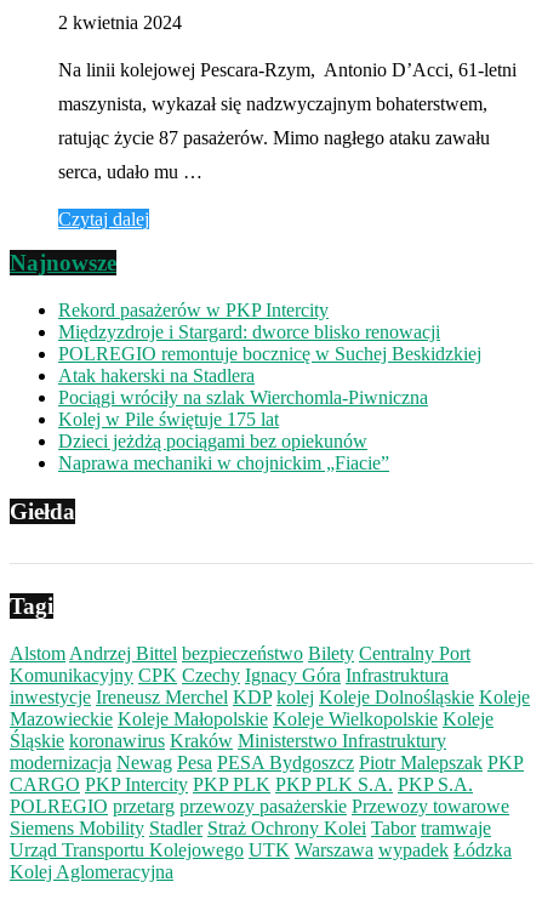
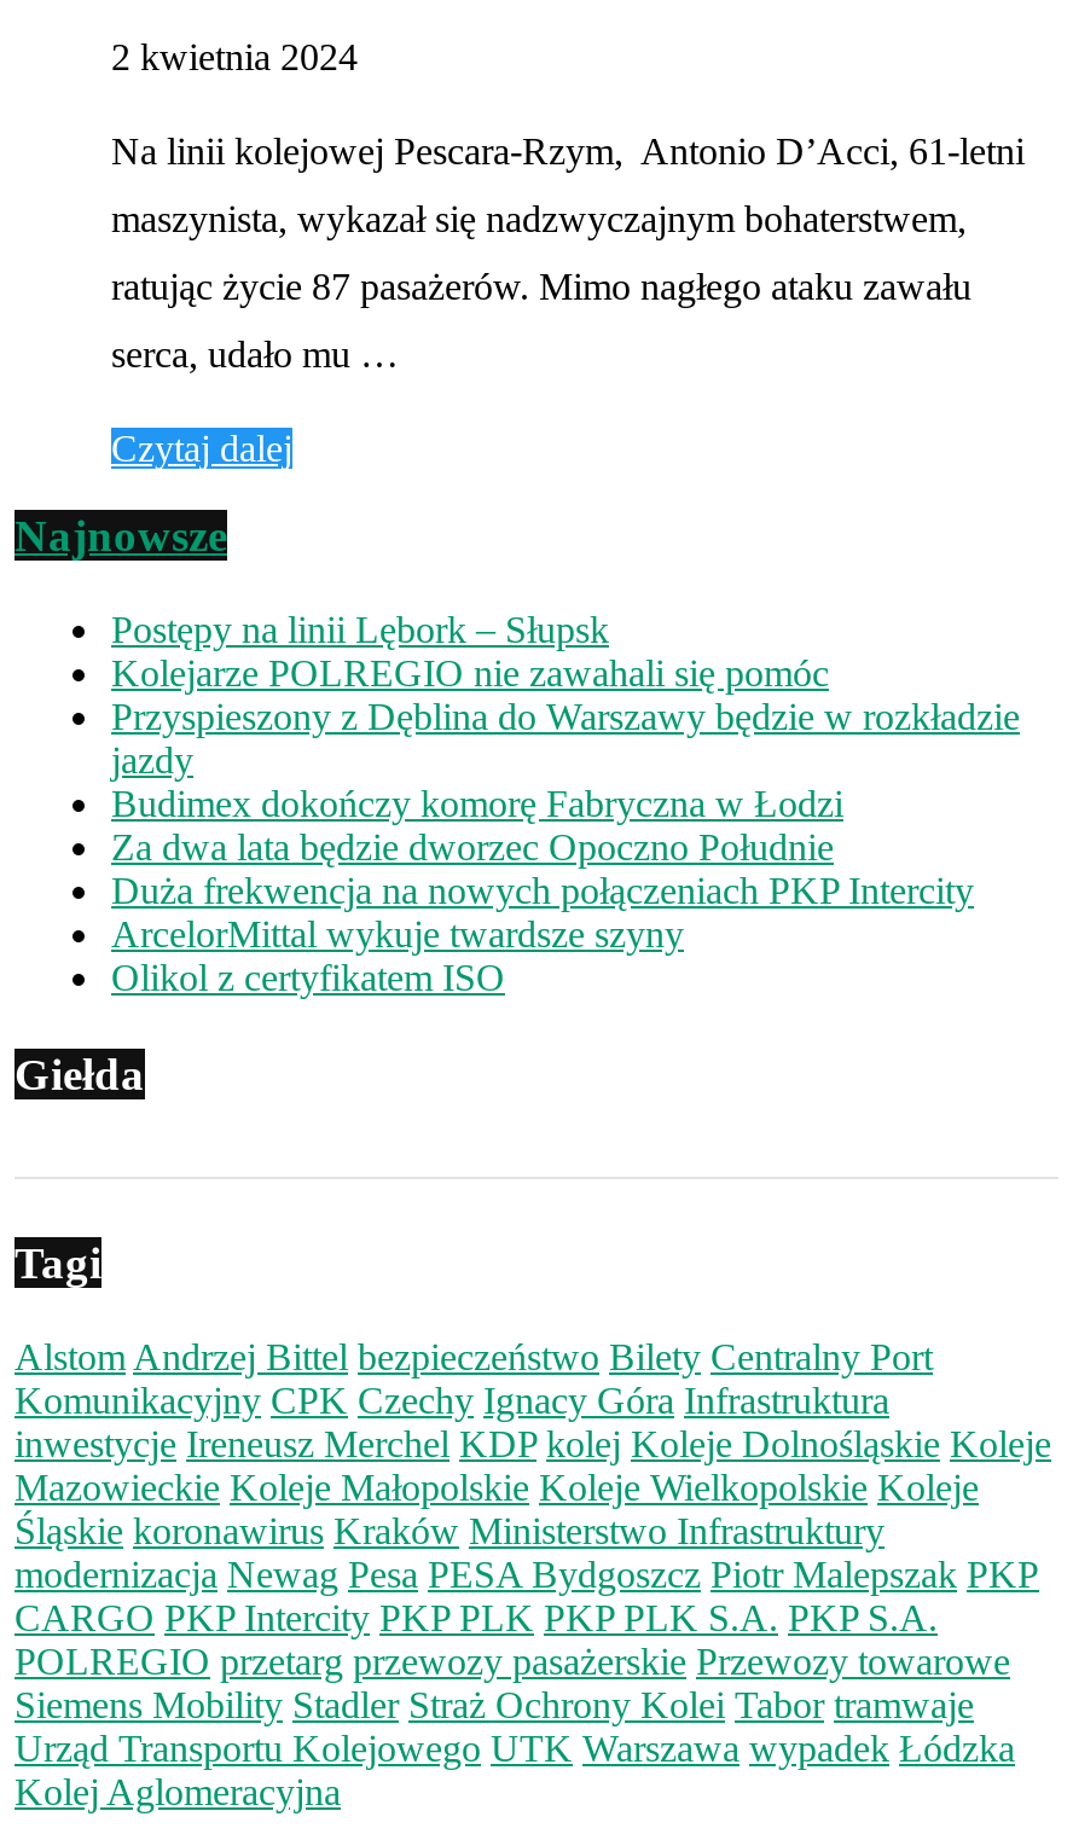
- Rekord pasażerów w PKP Intercity
- Międzyzdroje i Stargard: dworce blisko renowacji
- POLREGIO remontuje bocznicę w Suchej Beskidzkiej
- Atak hakerski na Stadlera
- Pociągi wróciły na szlak Wierchomla-Piwniczna
- Kolej w Pile świętuje 175 lat
- Dzieci jeżdżą pociągami bez opiekunów
- Naprawa mechaniki w chojnickim „Fiacie”
+ Postępy na linii Lębork – Słupsk
+ Kolejarze POLREGIO nie zawahali się pomóc
+ Przyspieszony z Dęblina do Warszawy będzie w rozkładzie
+ jazdy
+ Budimex dokończy komorę Fabryczna w Łodzi
+ Za dwa lata będzie dworzec Opoczno Południe
+ Duża frekwencja na nowych połączeniach PKP Intercity
+ ArcelorMittal wykuje twardsze szyny
+ Olikol z certyfikatem ISO
